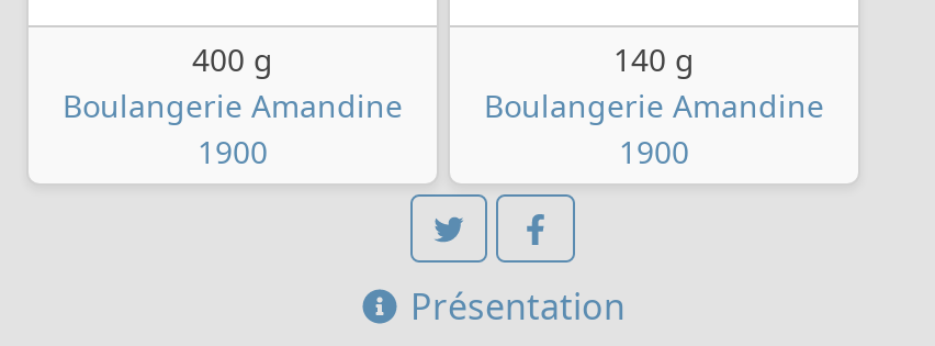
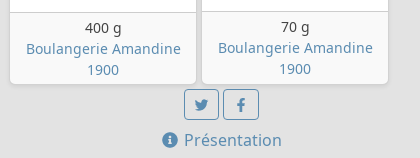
- 140 g
+ 70 g
